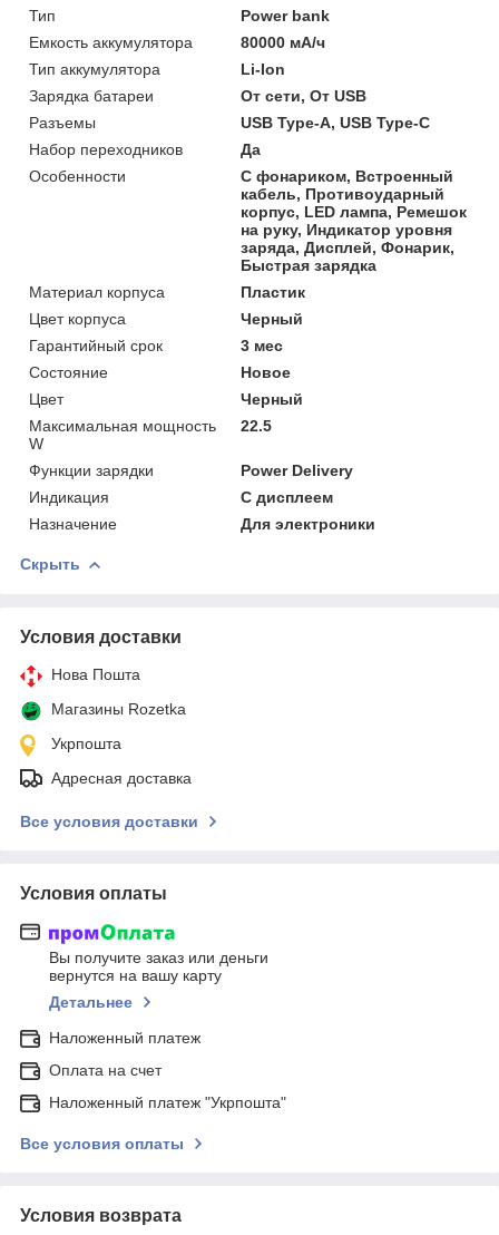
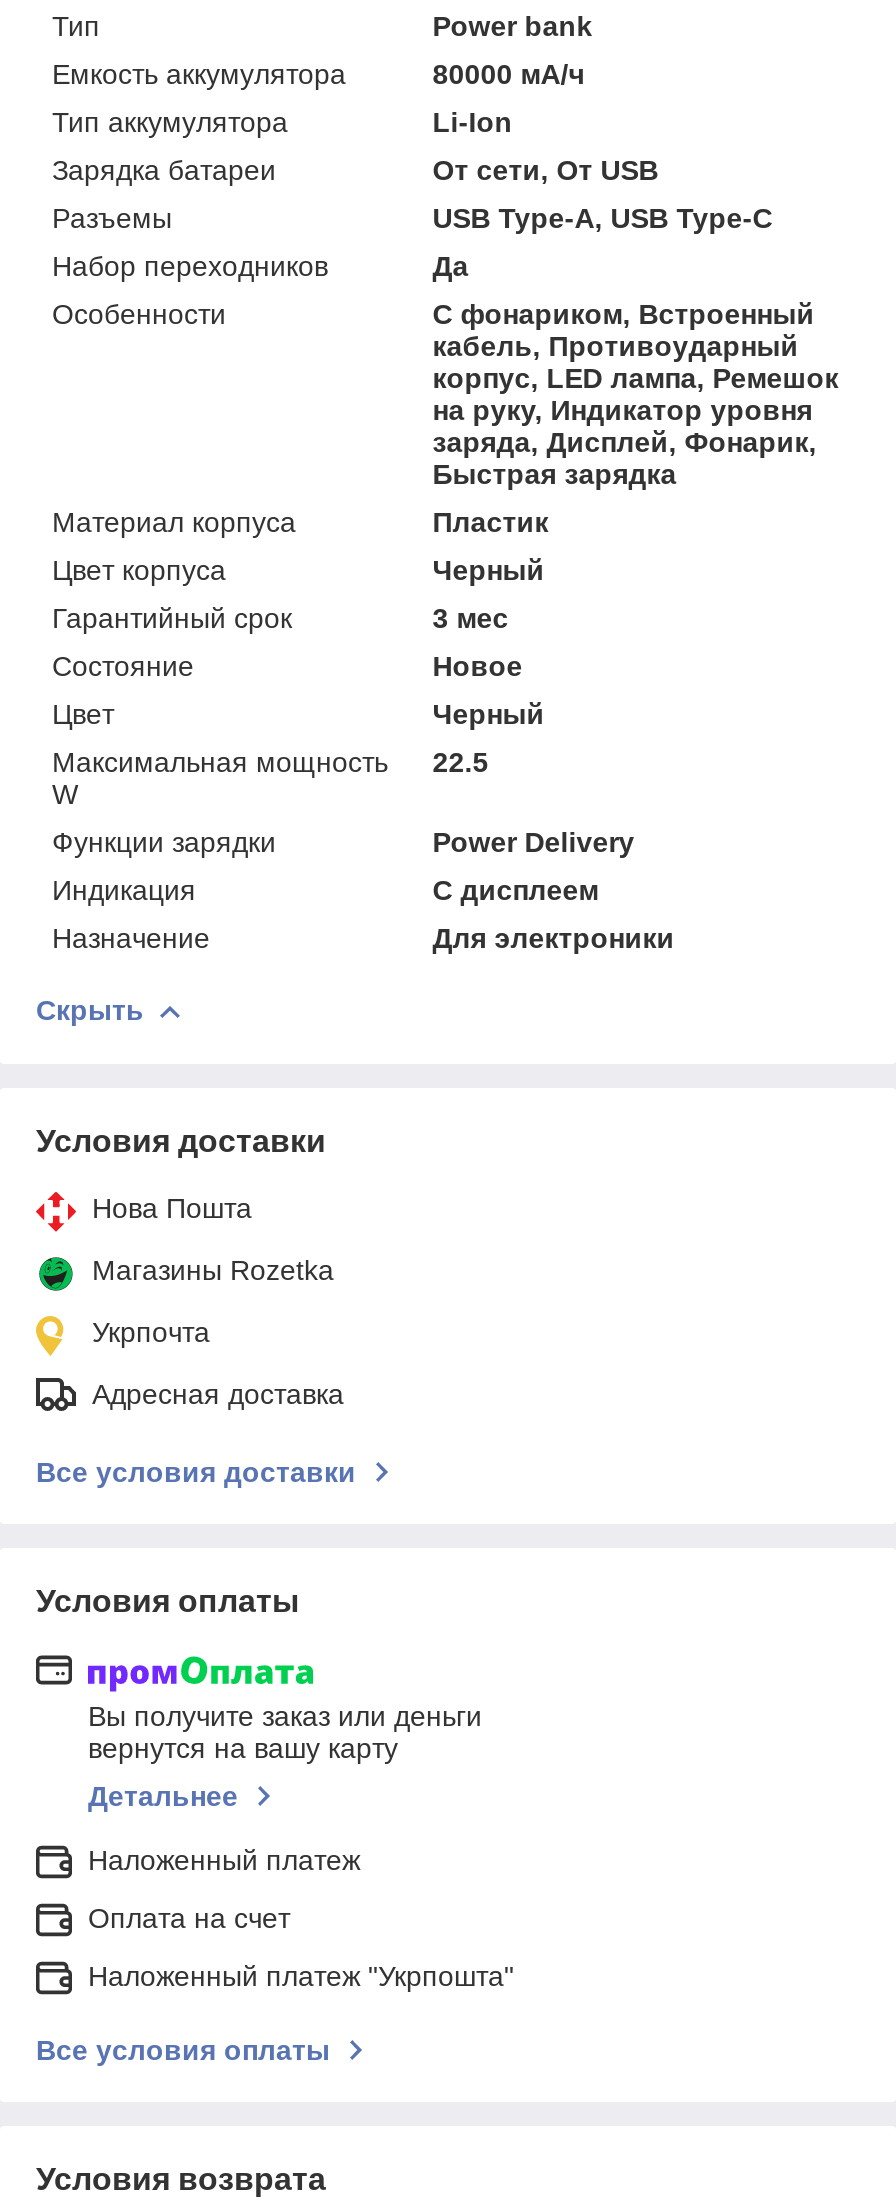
- Укрпошта
+ Укрпочта
